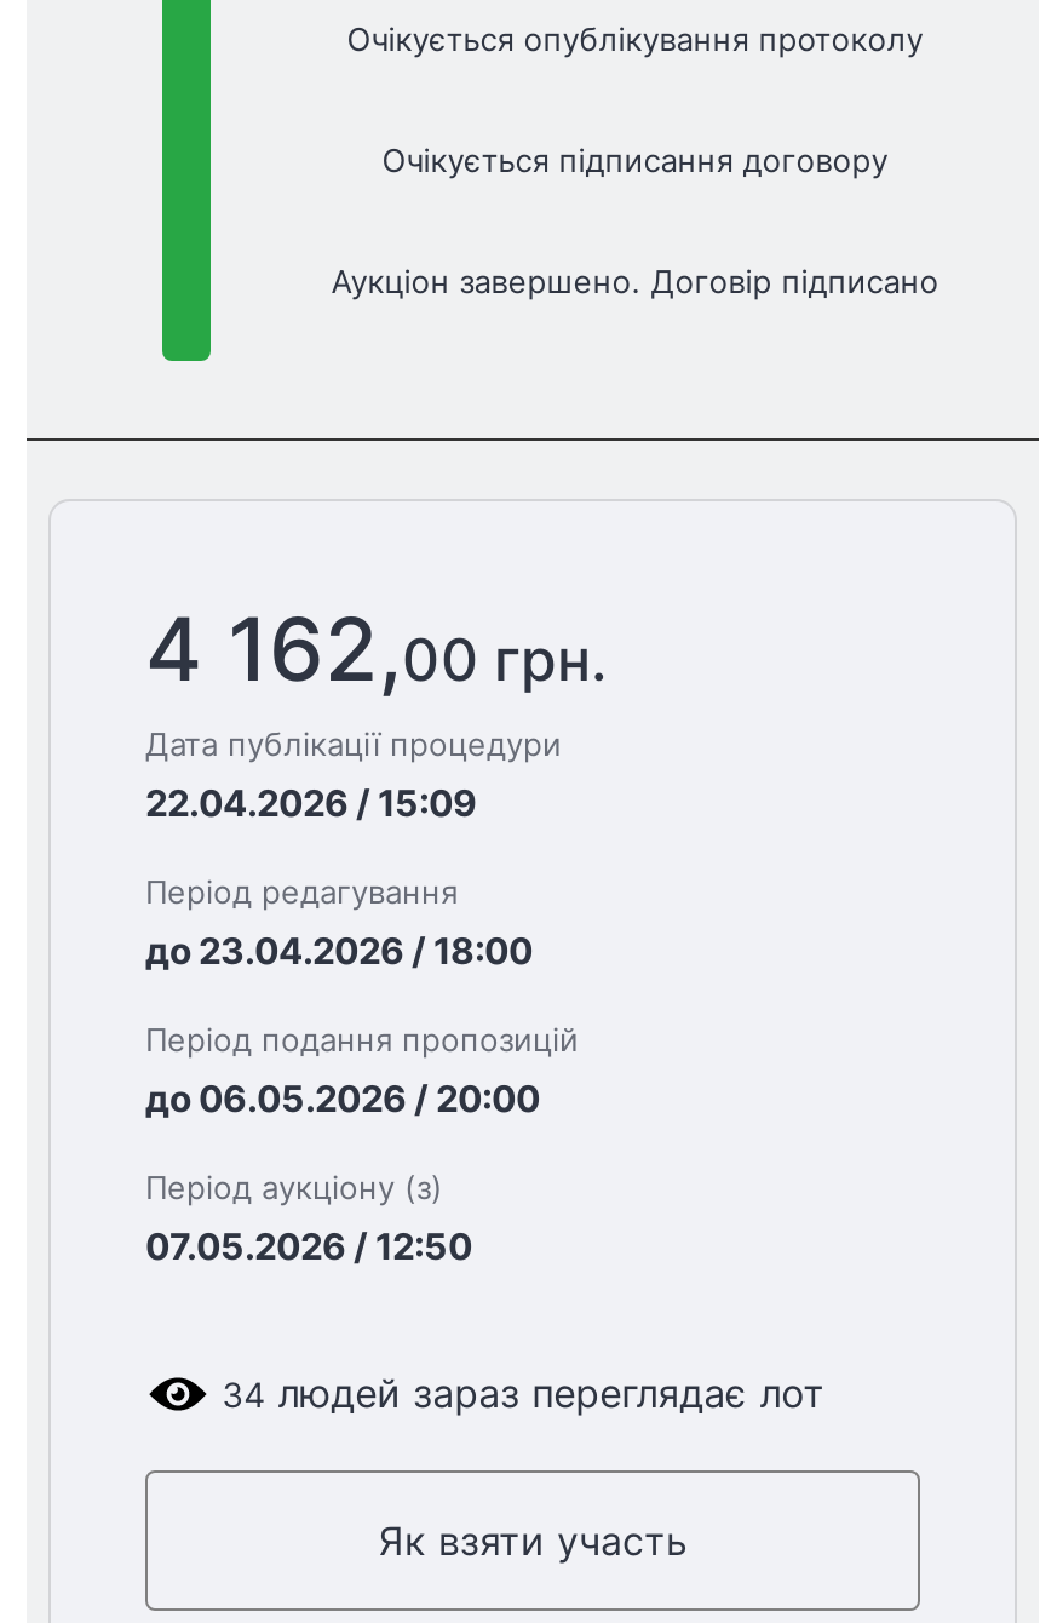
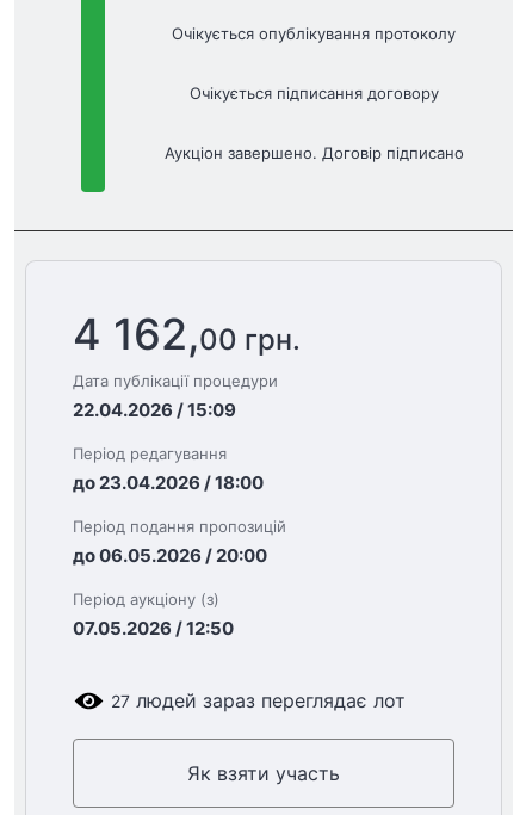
- 34 людей зараз переглядає лот
+ 27 людей зараз переглядає лот
